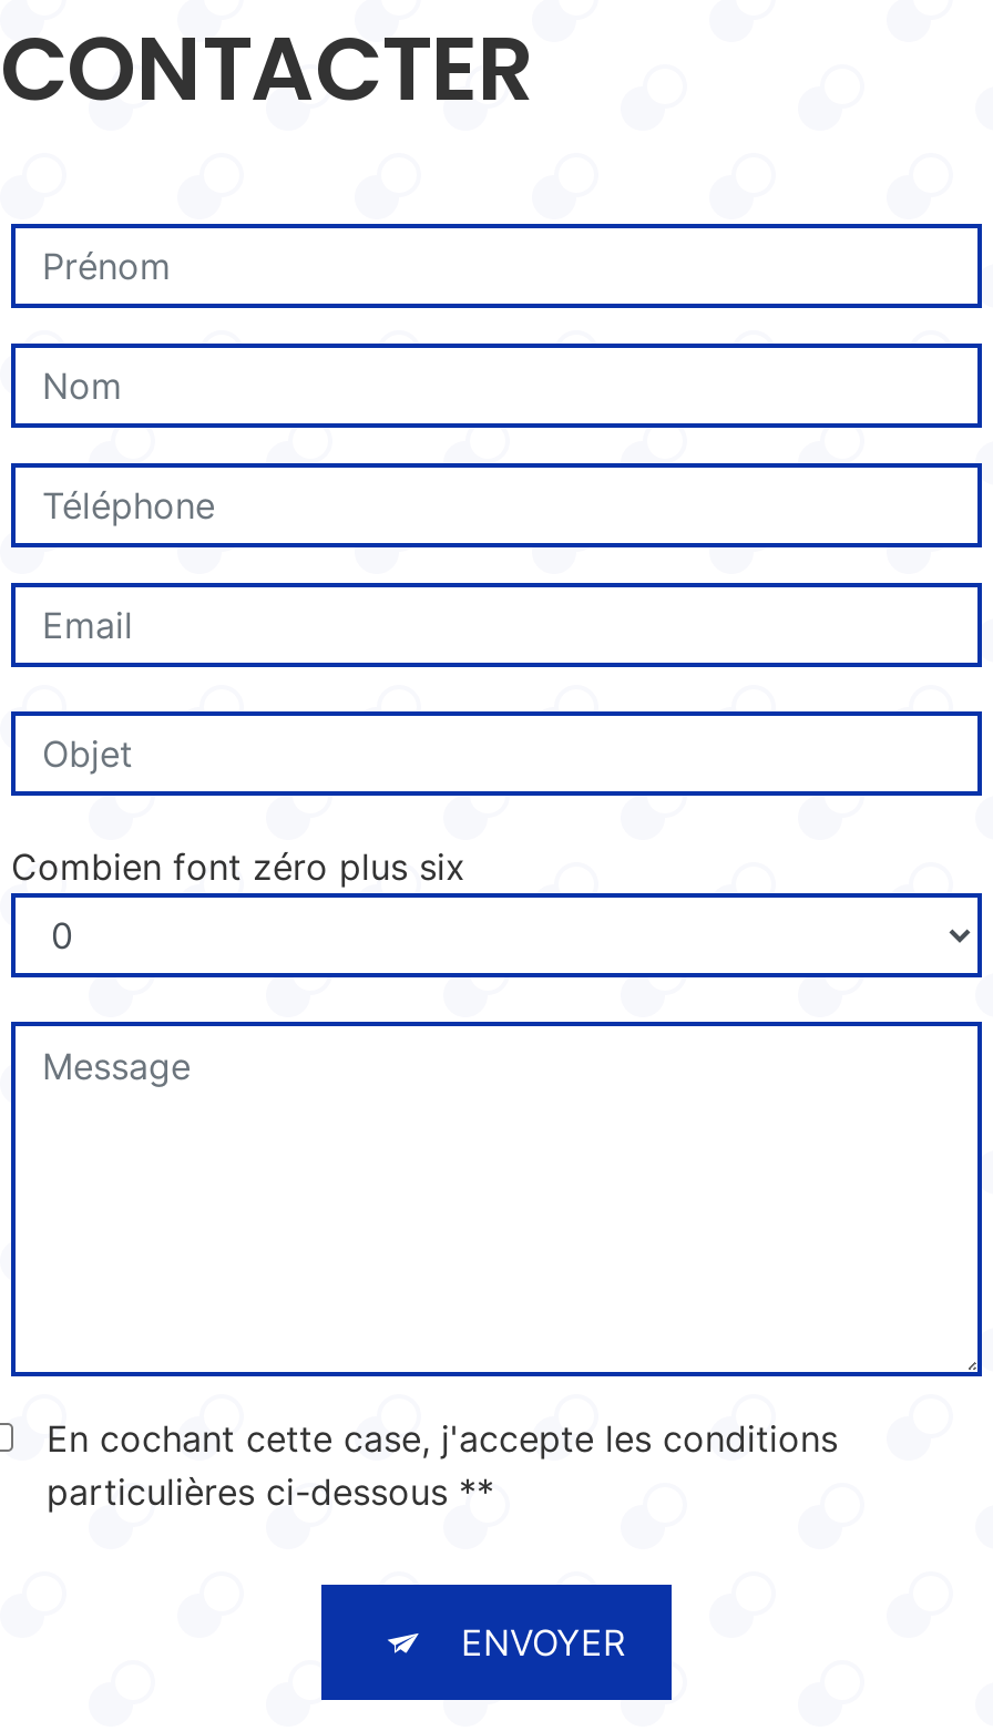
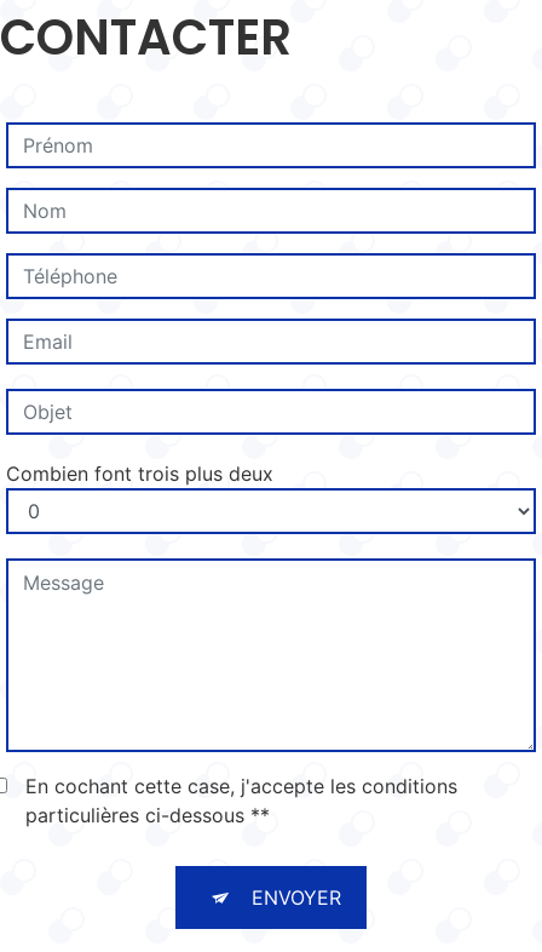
- Combien font zéro plus six
+ Combien font trois plus deux
